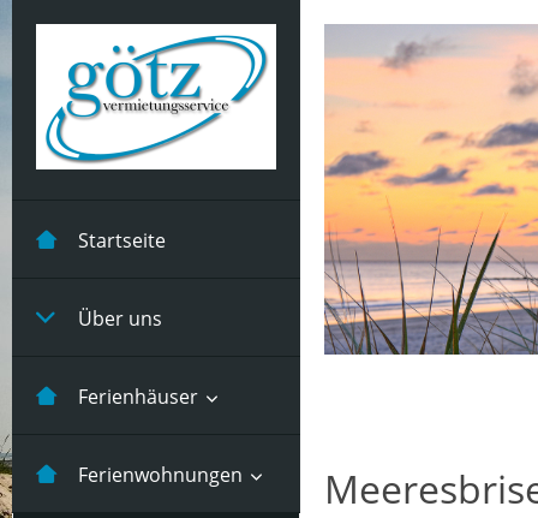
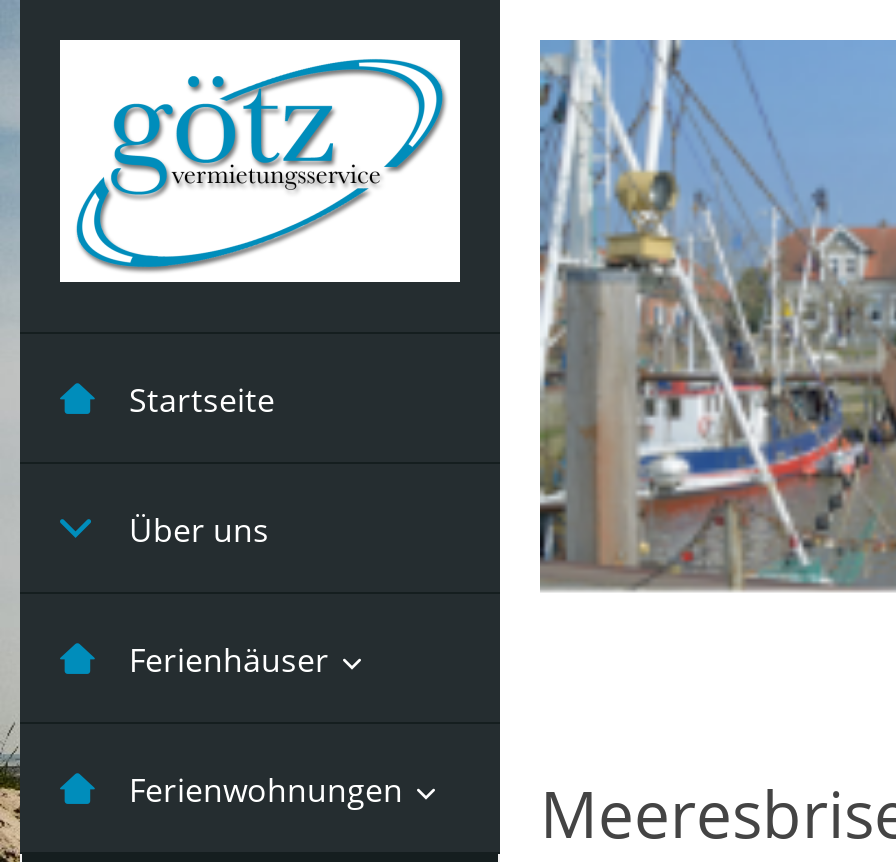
- [image]
+ [image]
